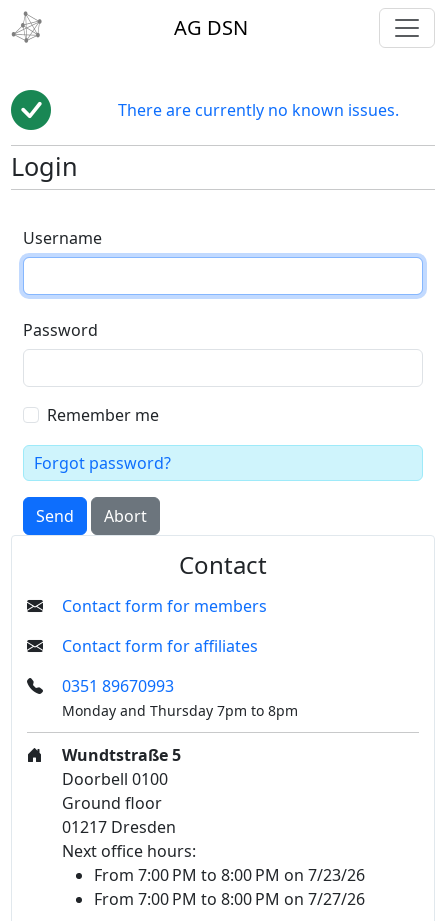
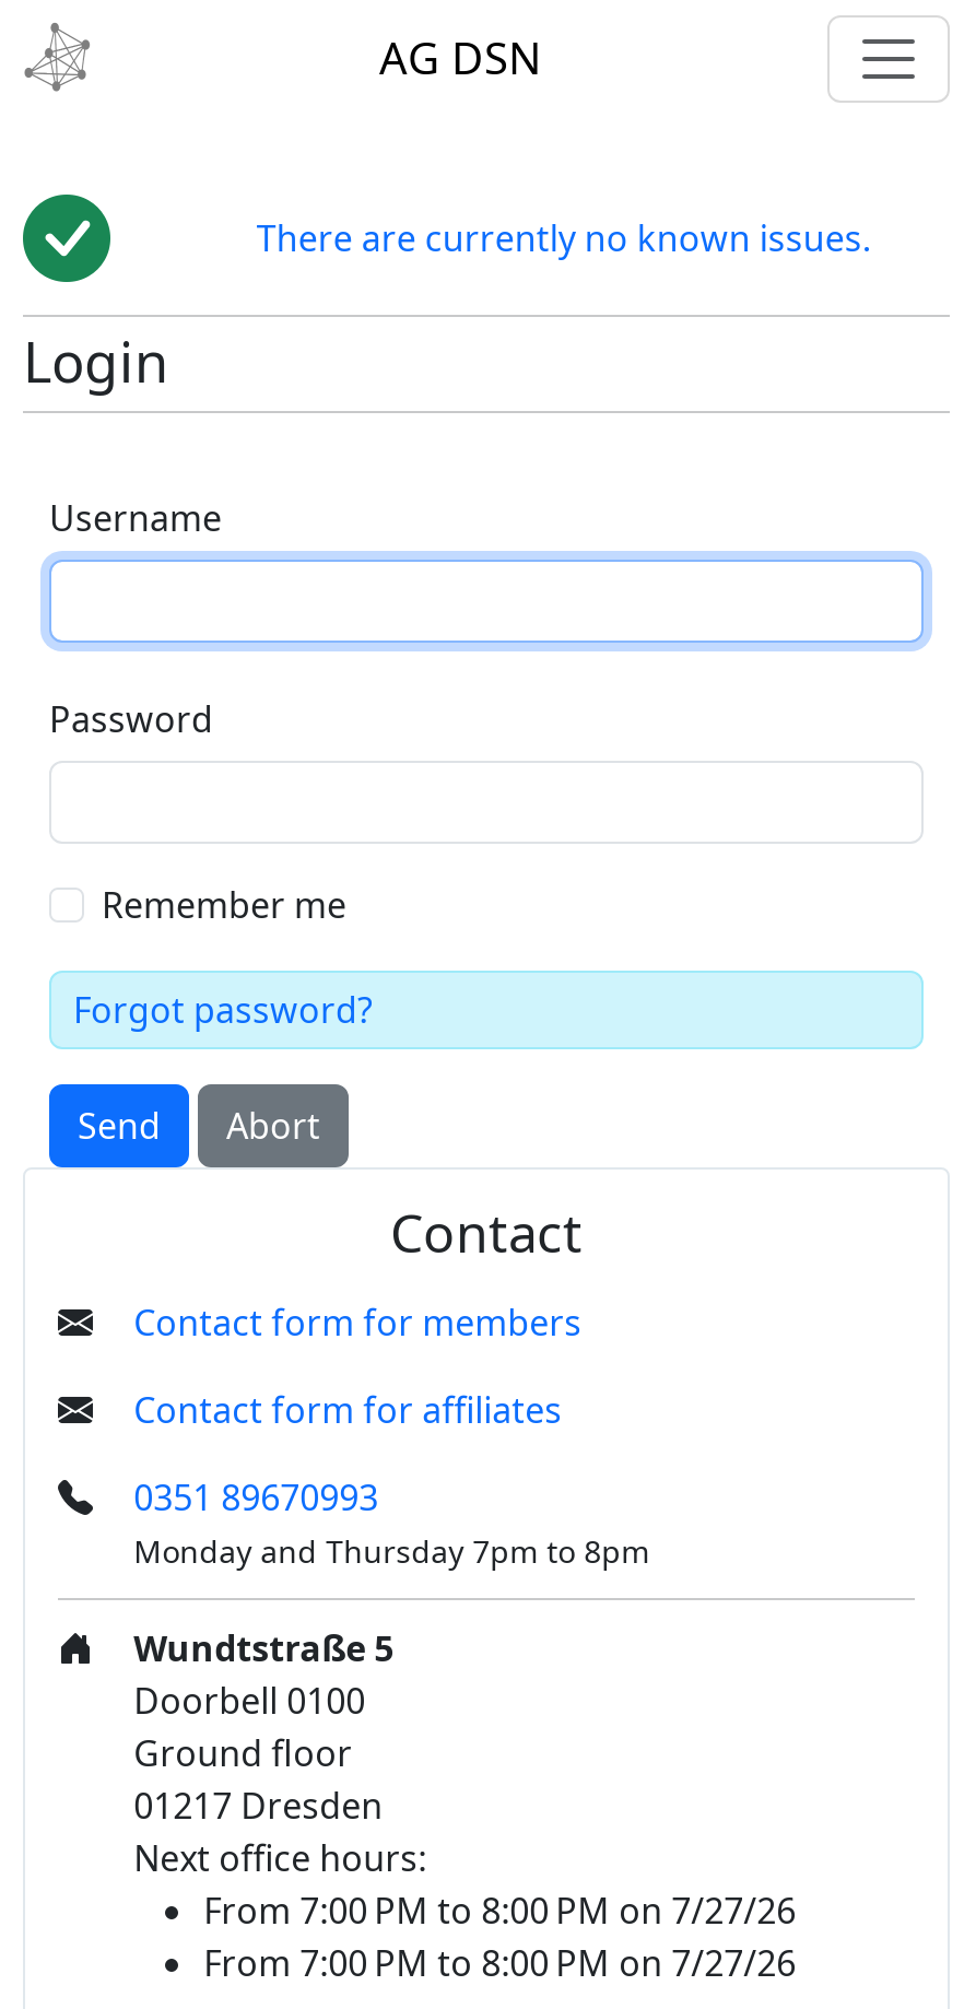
- From 7:00 PM to 8:00 PM on 7/23/26
+ From 7:00 PM to 8:00 PM on 7/27/26
